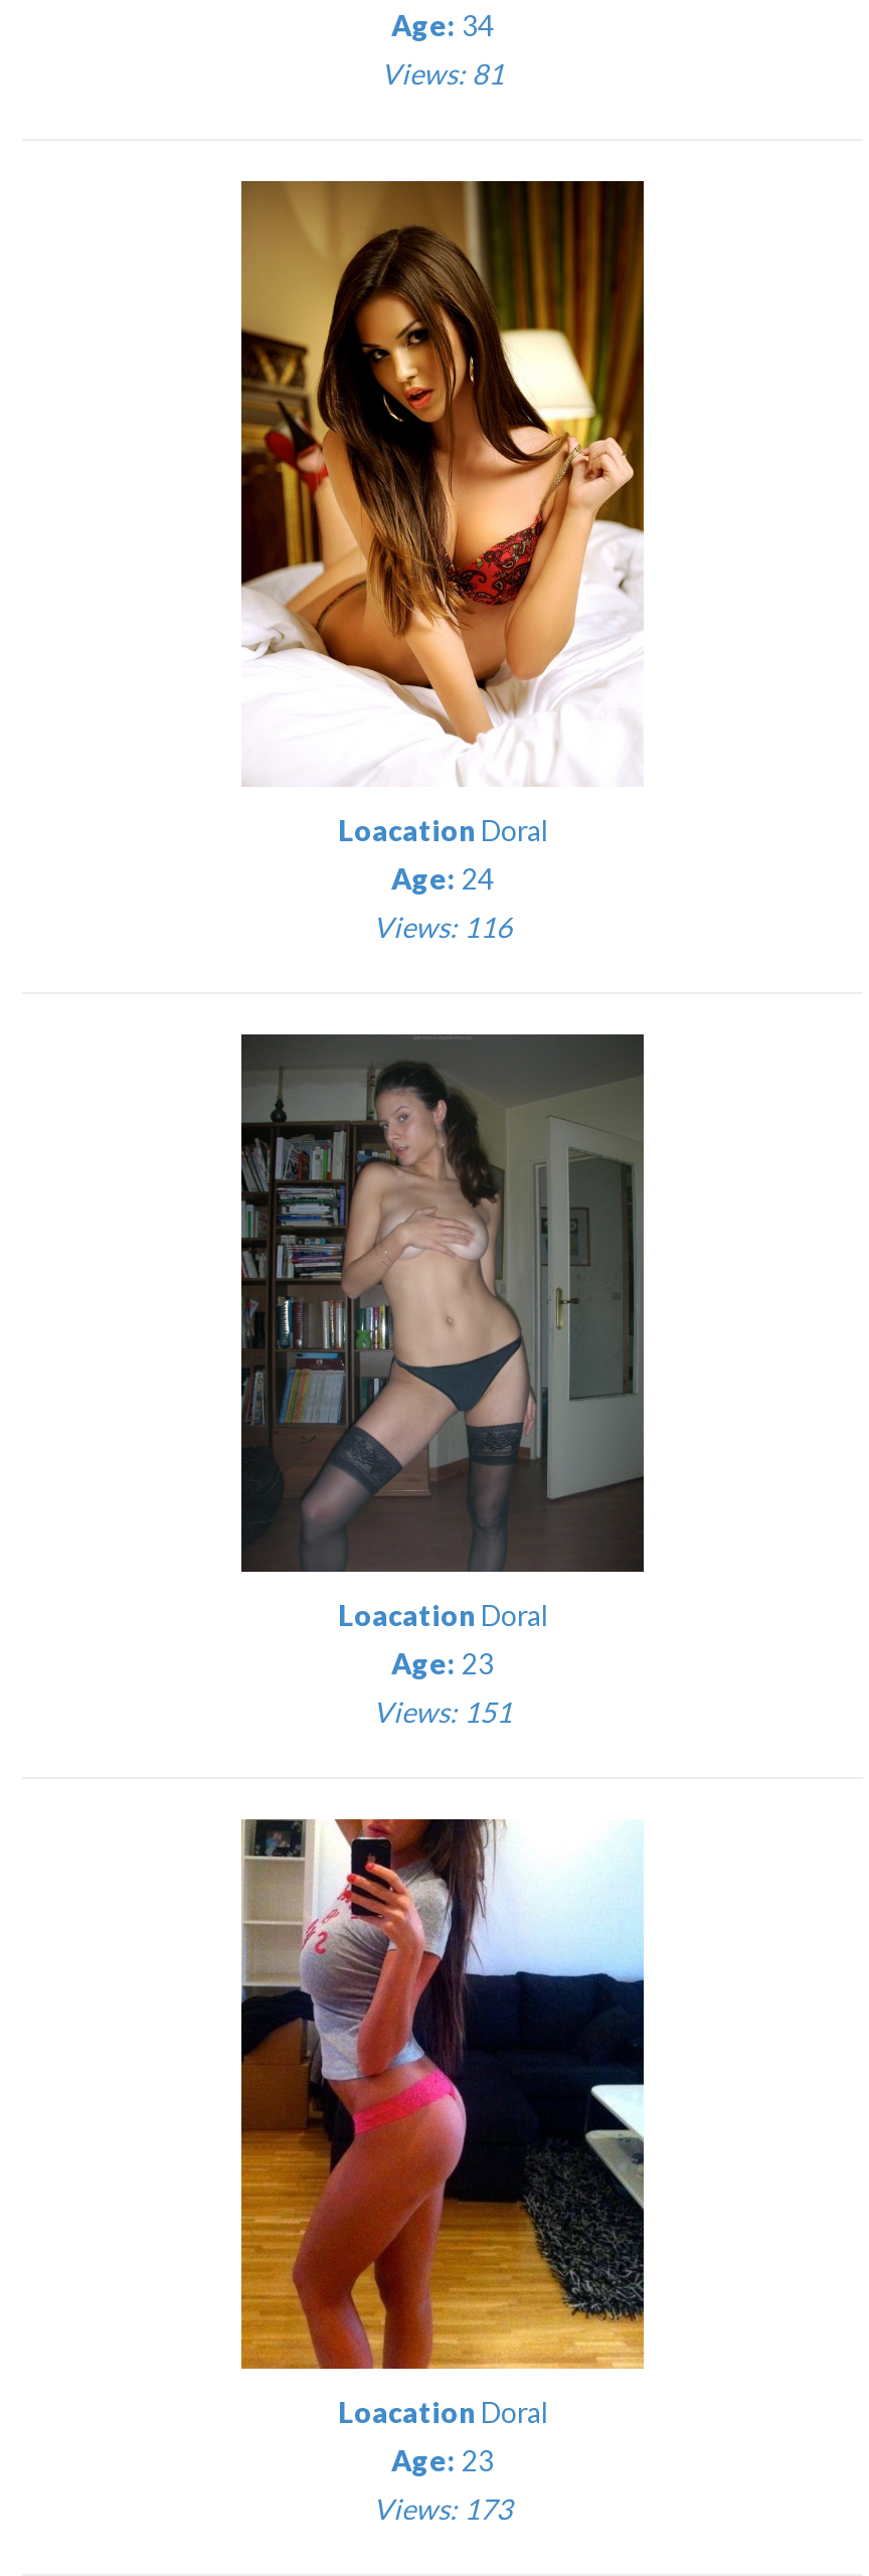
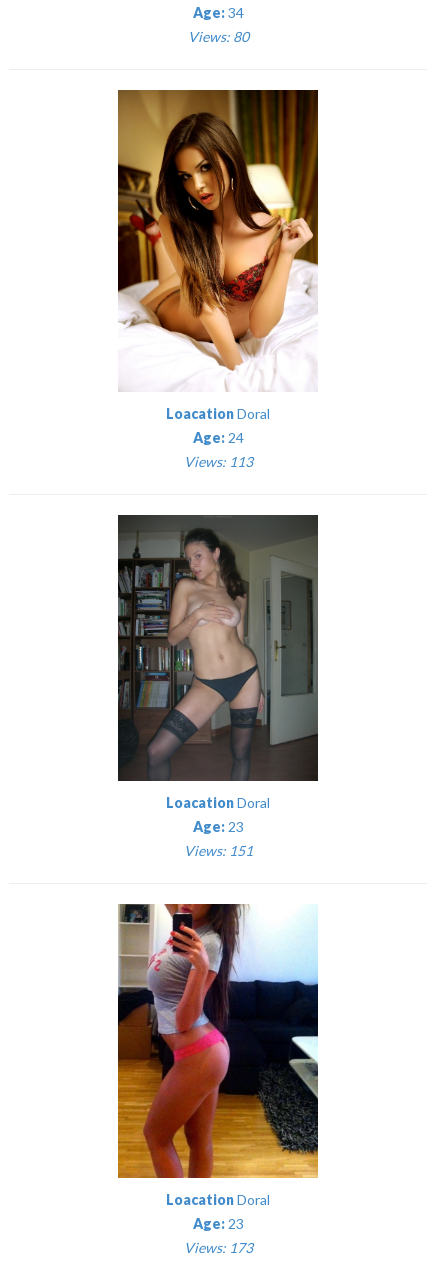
- Views: 81
+ Views: 80

- Views: 116
+ Views: 113
